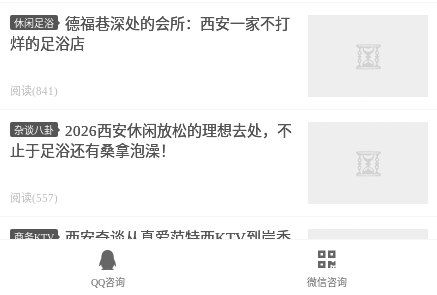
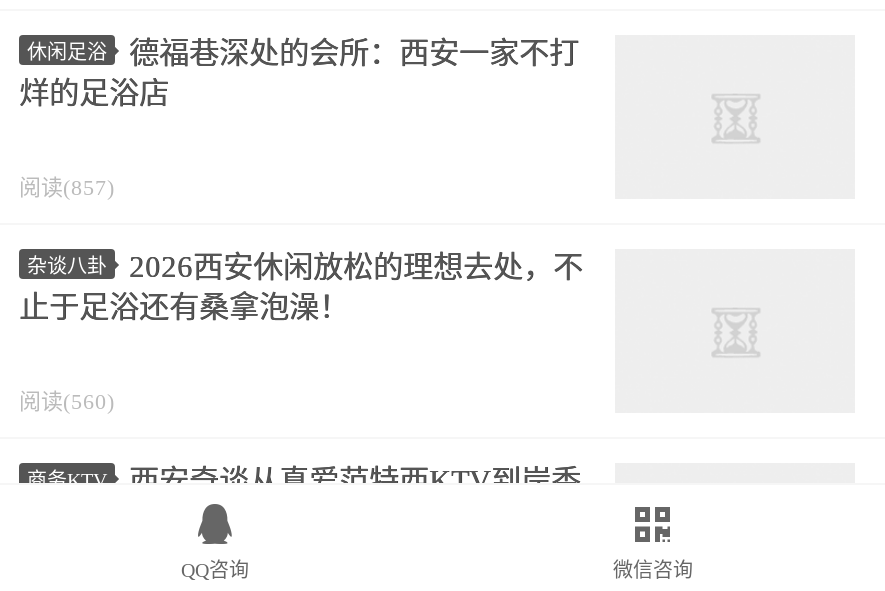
- 阅读(841)
+ 阅读(857)

- 阅读(557)
+ 阅读(560)
